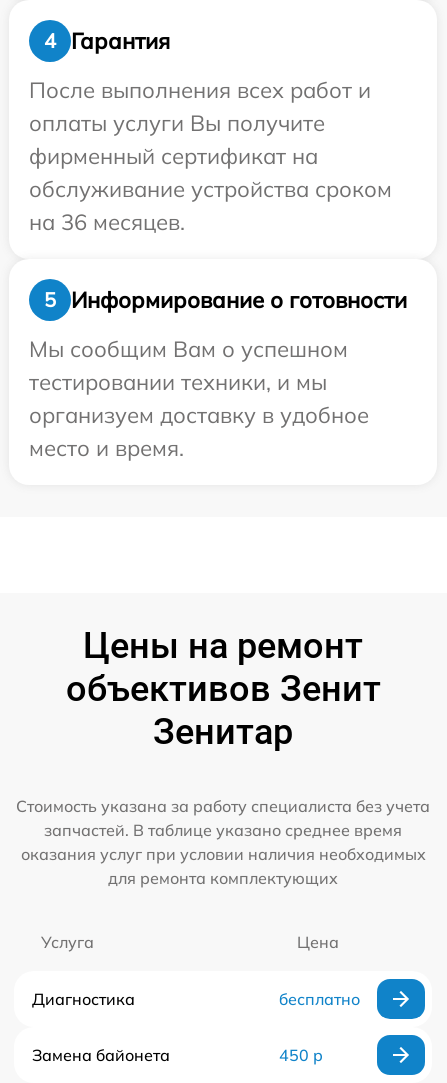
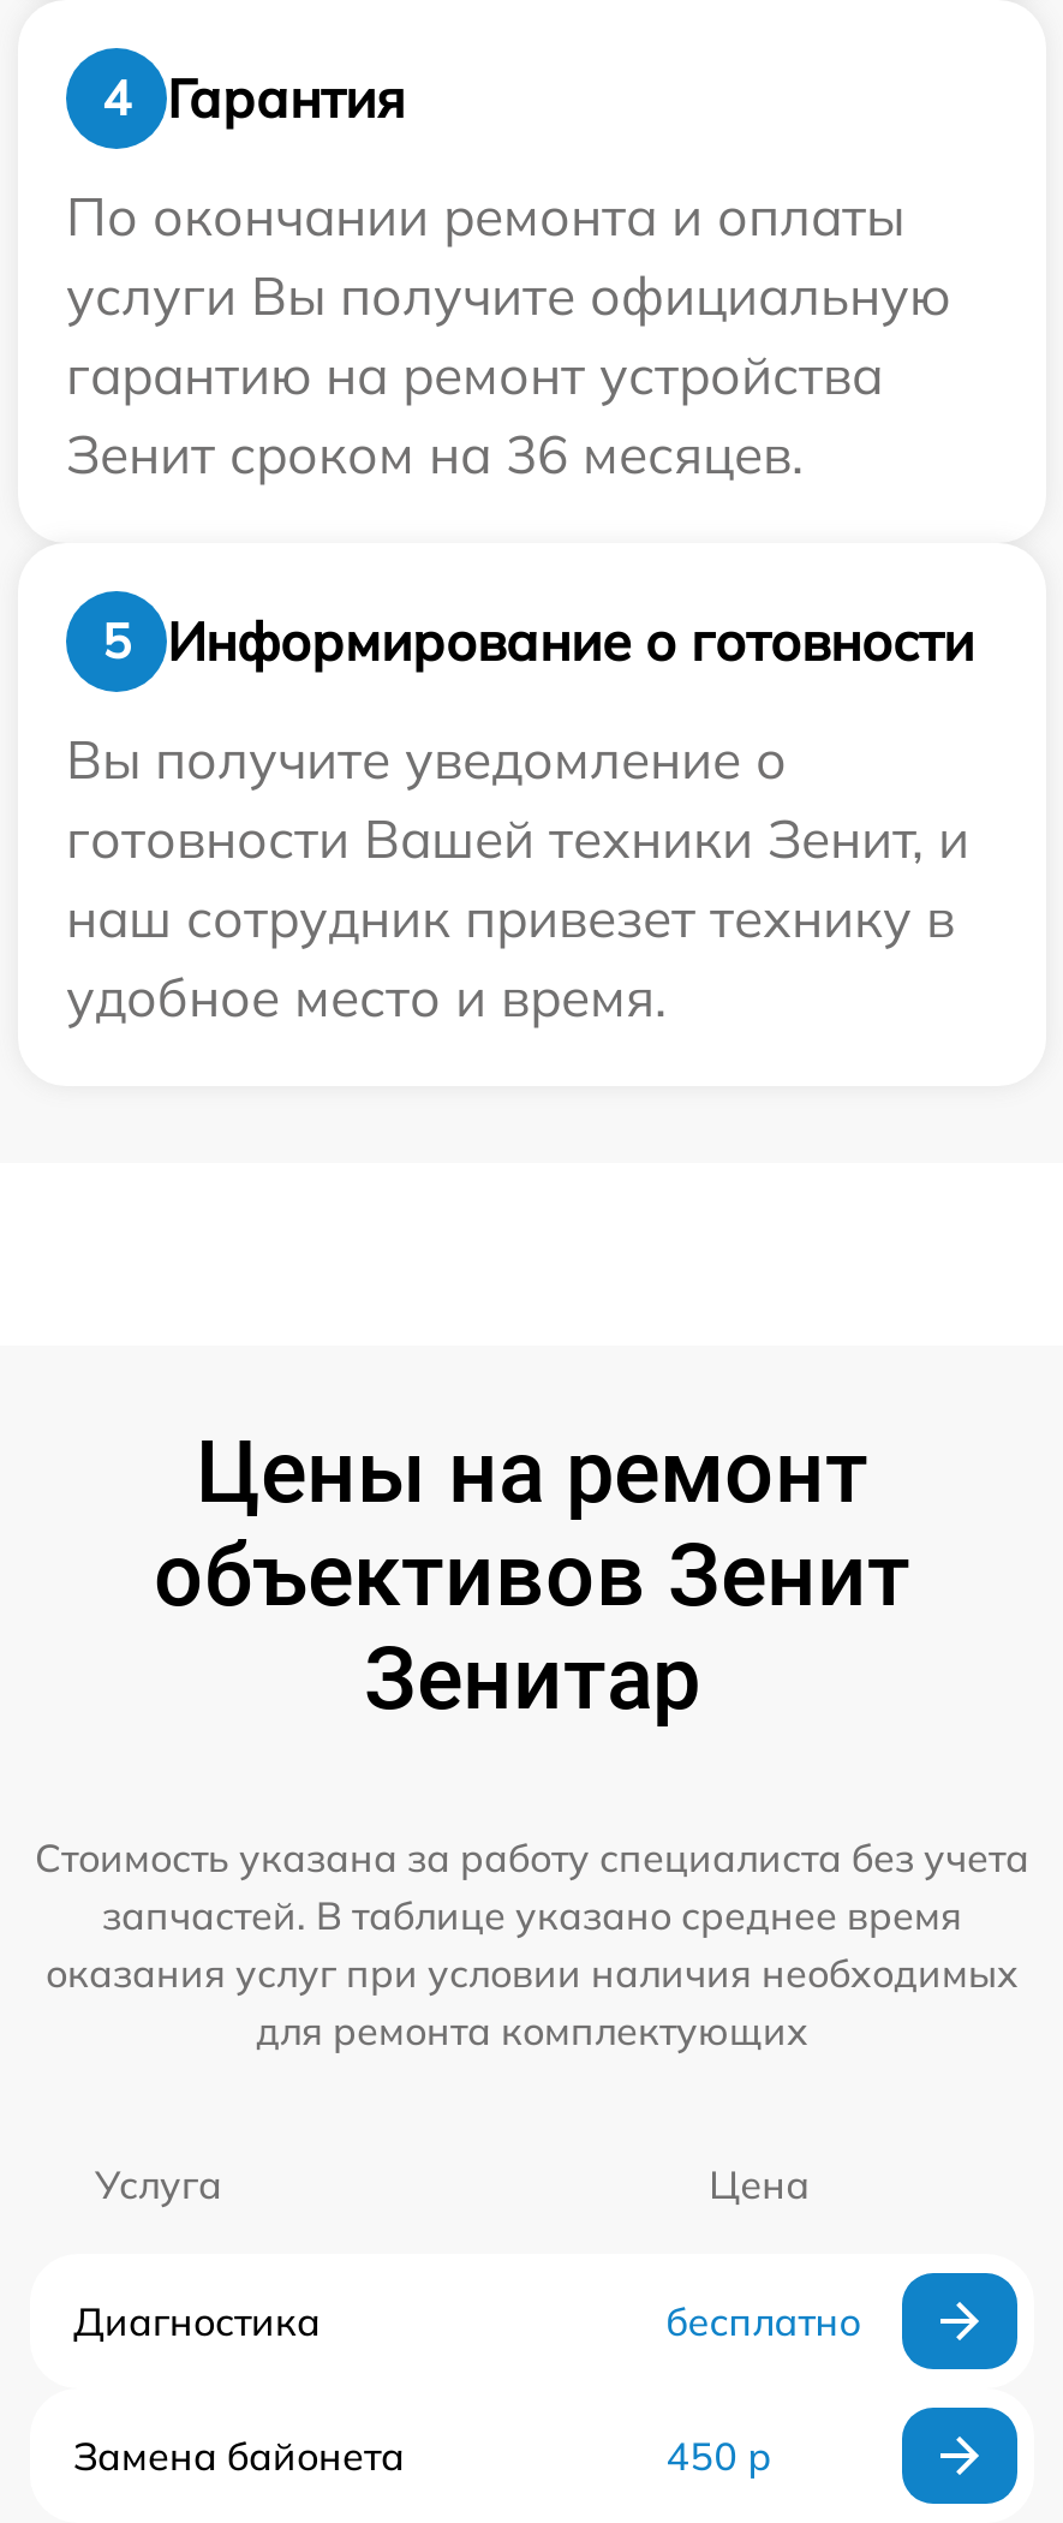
- После выполнения всех работ и
- оплаты услуги Вы получите
- фирменный сертификат на
- обслуживание устройства сроком
- на 36 месяцев.
+ По окончании ремонта и оплаты
+ услуги Вы получите официальную
+ гарантию на ремонт устройства
+ Зенит сроком на 36 месяцев.

- Мы сообщим Вам о успешном
- тестировании техники, и мы
- организуем доставку в удобное
- место и время.
+ Вы получите уведомление о
+ готовности Вашей техники Зенит, и
+ наш сотрудник привезет технику в
+ удобное место и время.
